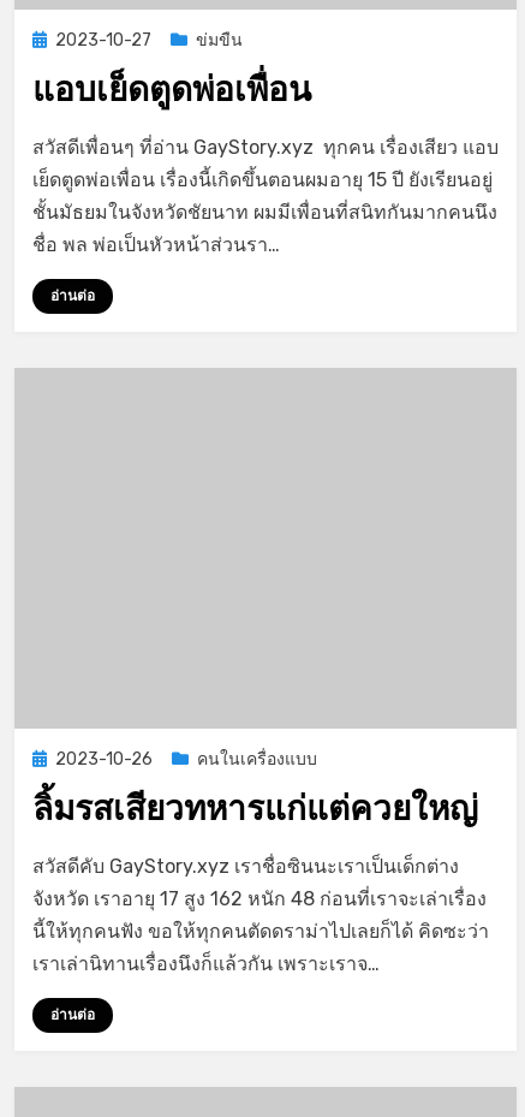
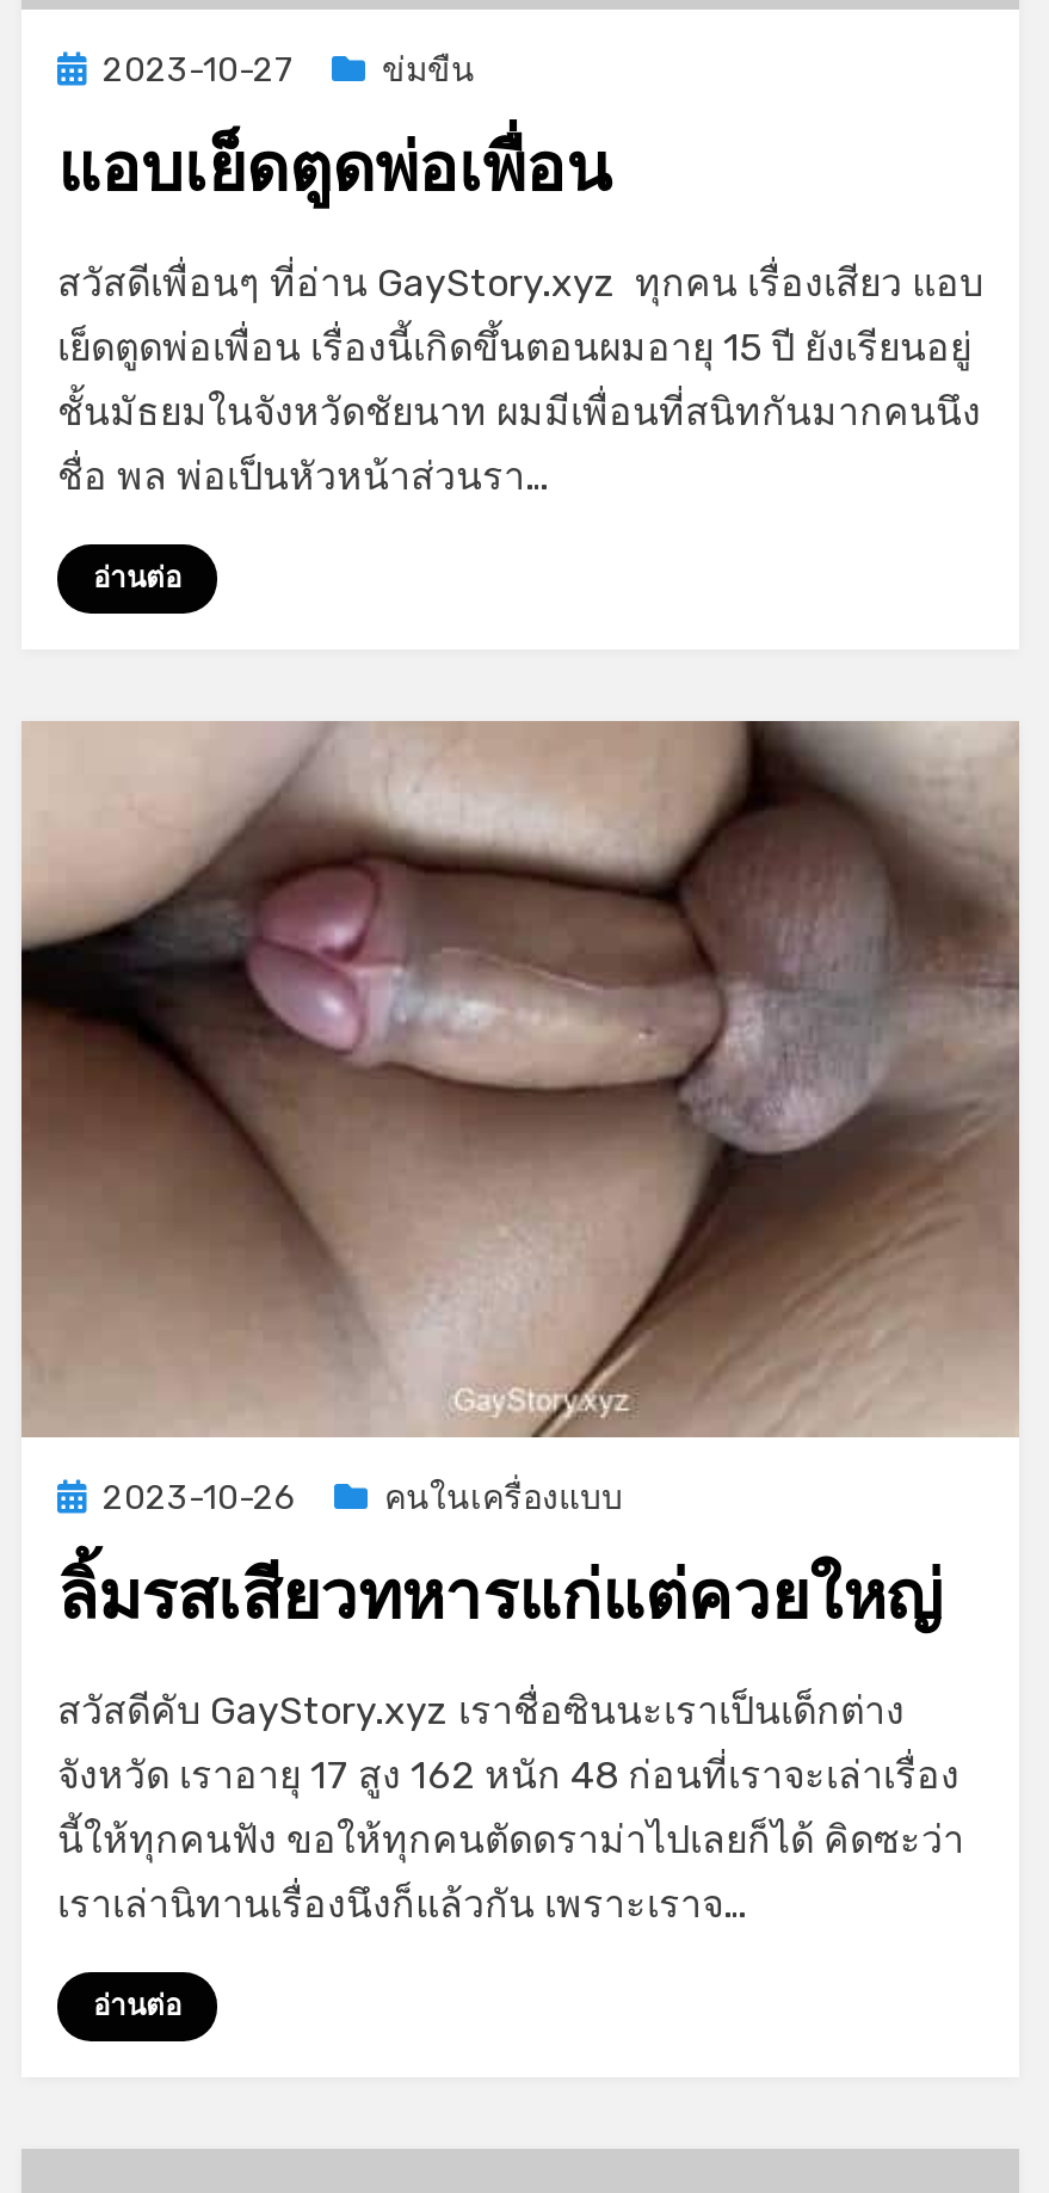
+ [image]
